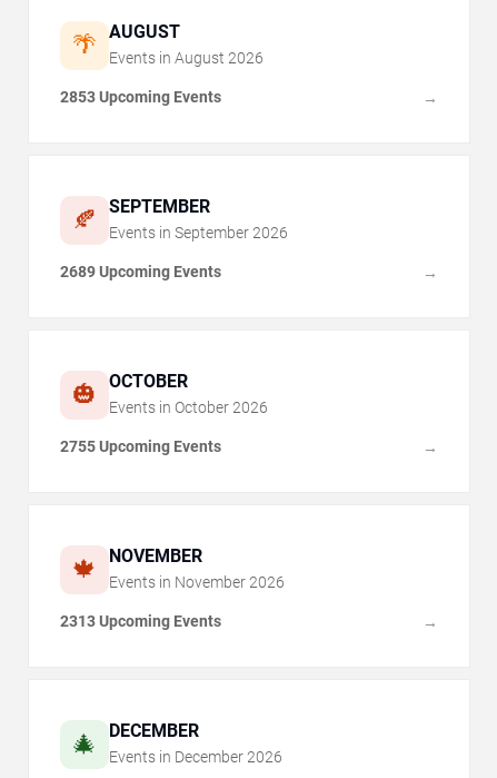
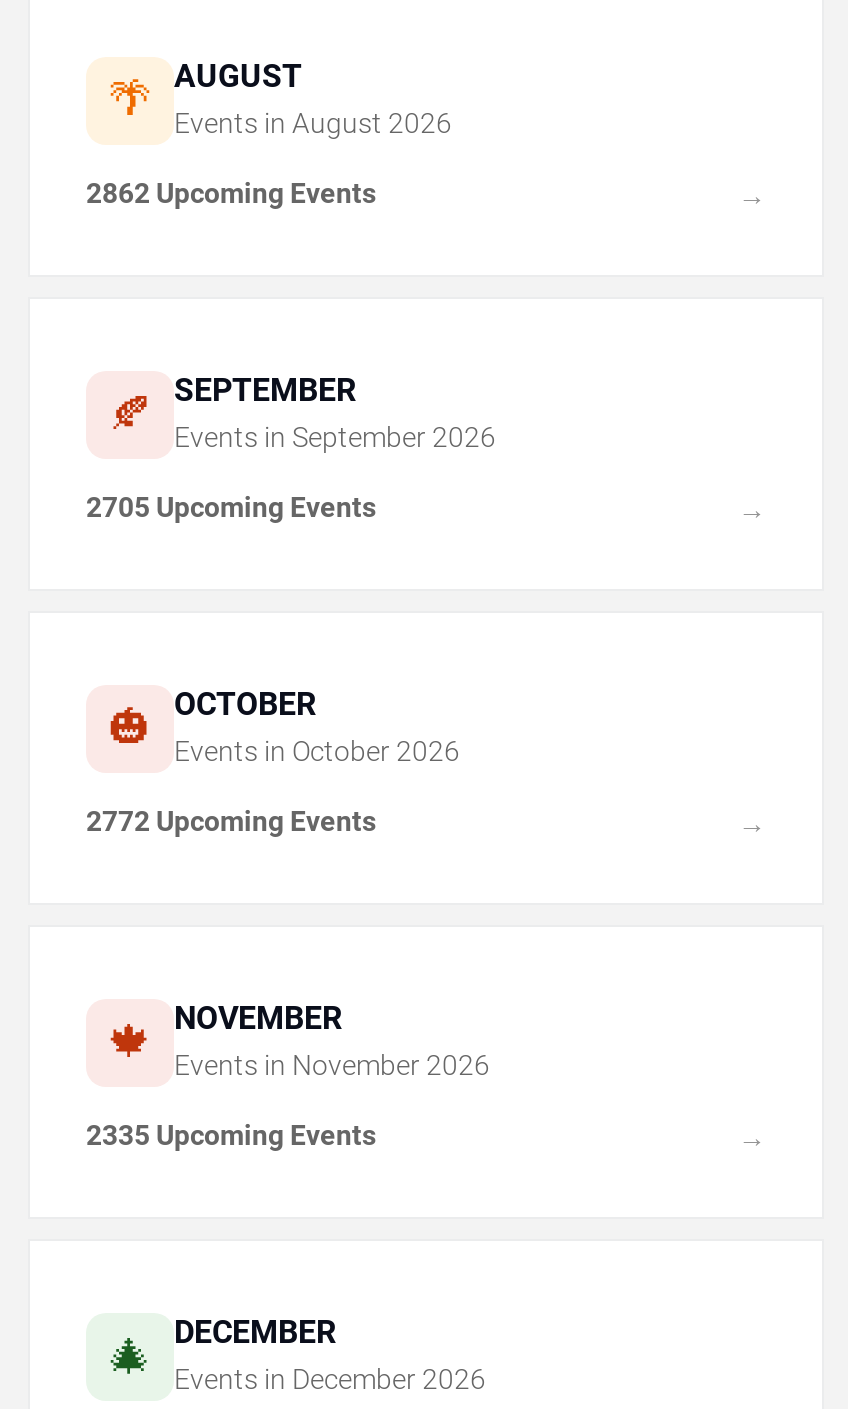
- 2853 Upcoming Events
+ 2862 Upcoming Events

- 2689 Upcoming Events
+ 2705 Upcoming Events

- 2755 Upcoming Events
+ 2772 Upcoming Events

- 2313 Upcoming Events
+ 2335 Upcoming Events
